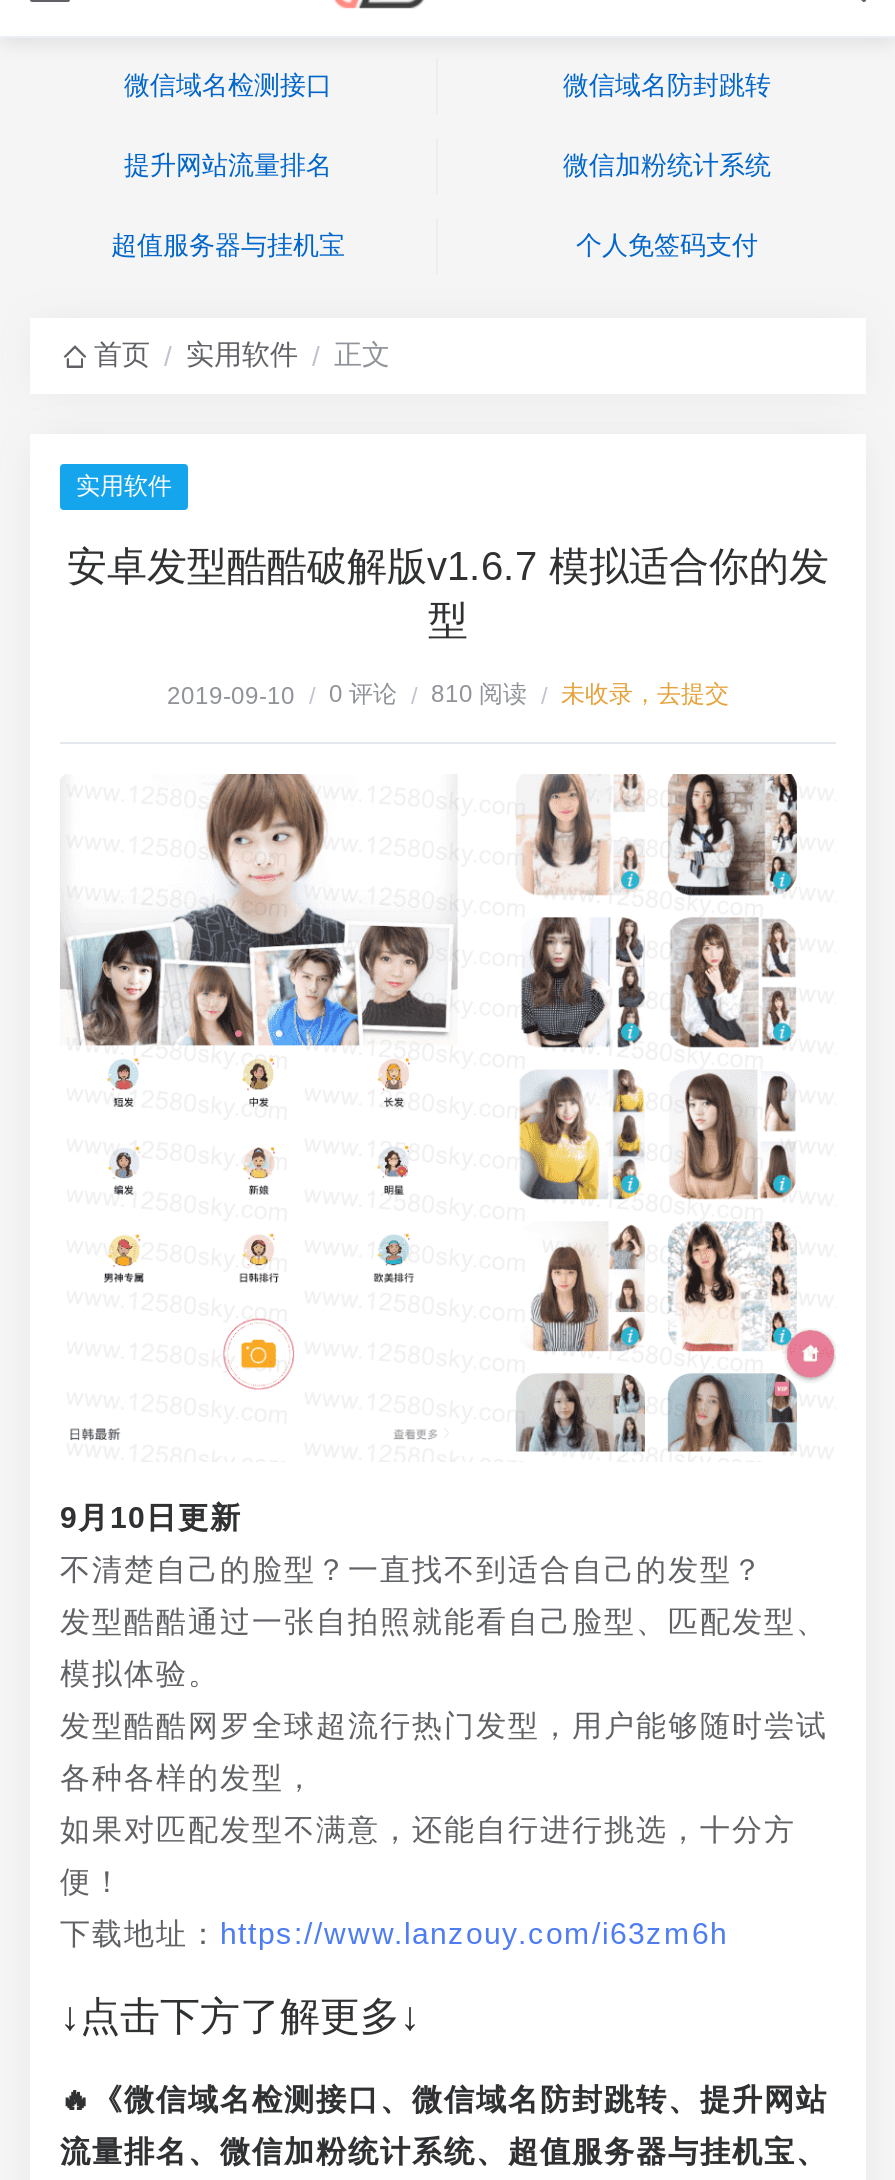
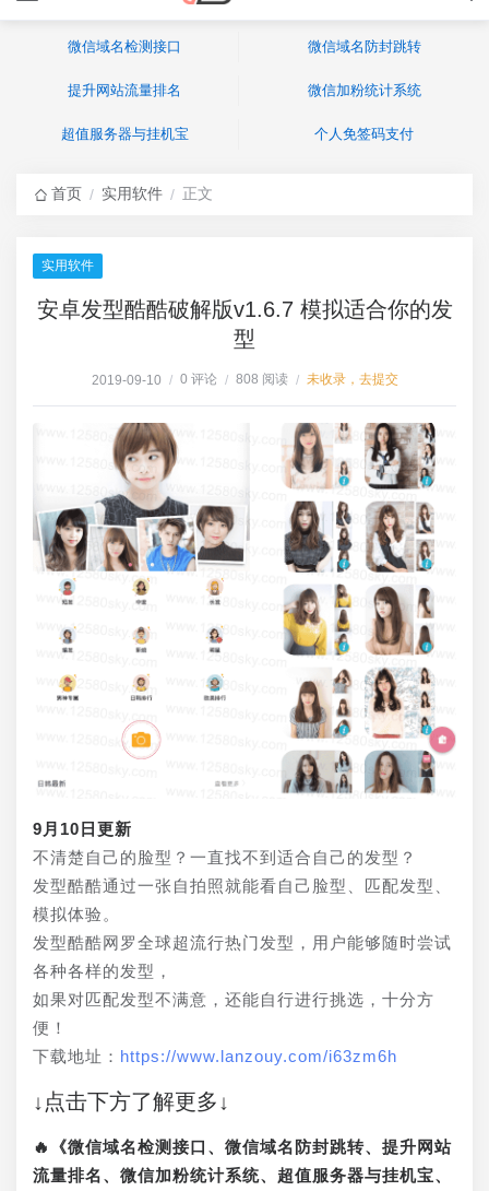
- 2019-09-10 / 0 评论 / 810 阅读 / 未收录，去提交
+ 2019-09-10 / 0 评论 / 808 阅读 / 未收录，去提交
